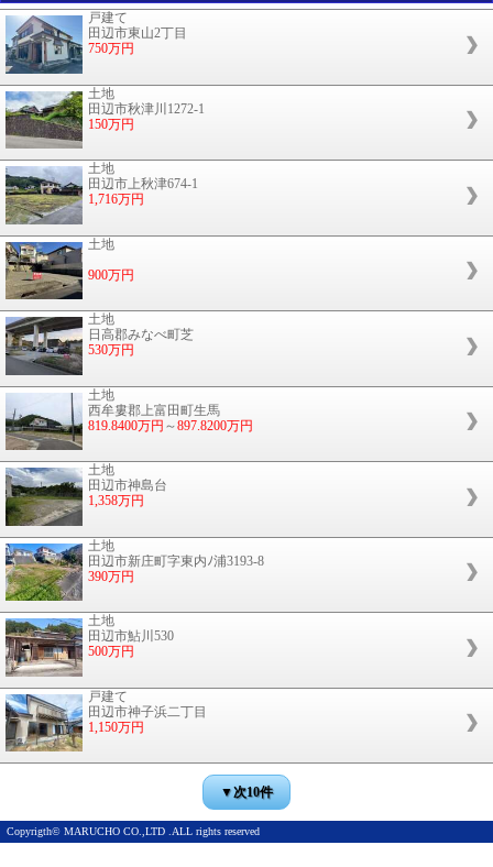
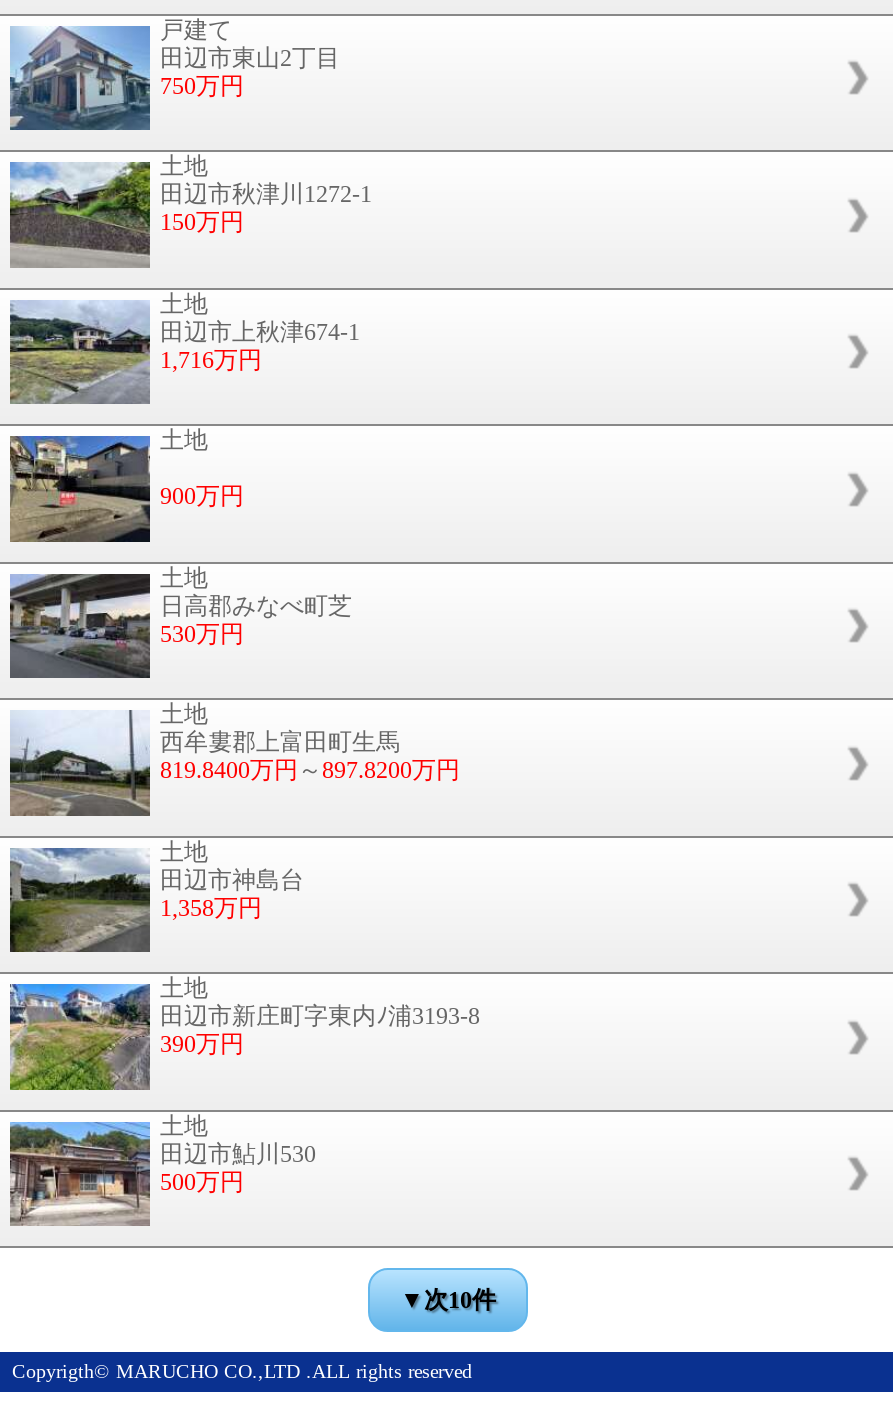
- [image]
- 戸建て
- 田辺市神子浜二丁目
- 1,150万円
